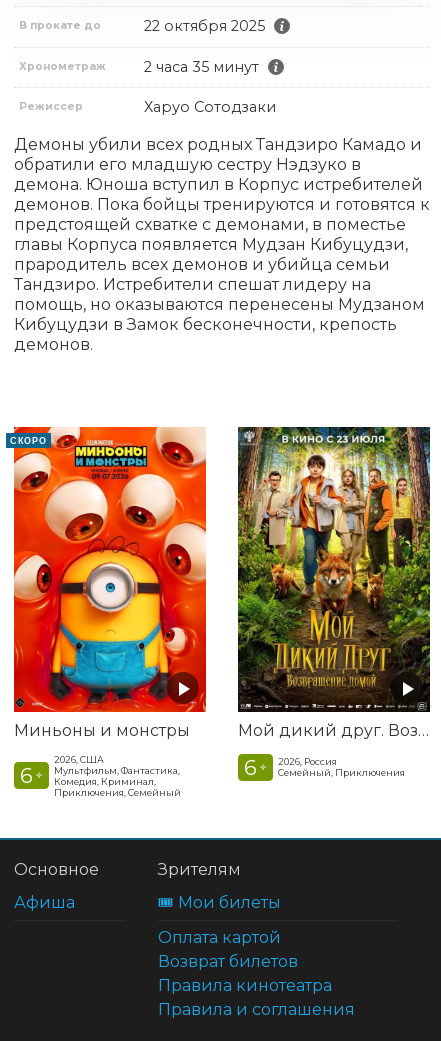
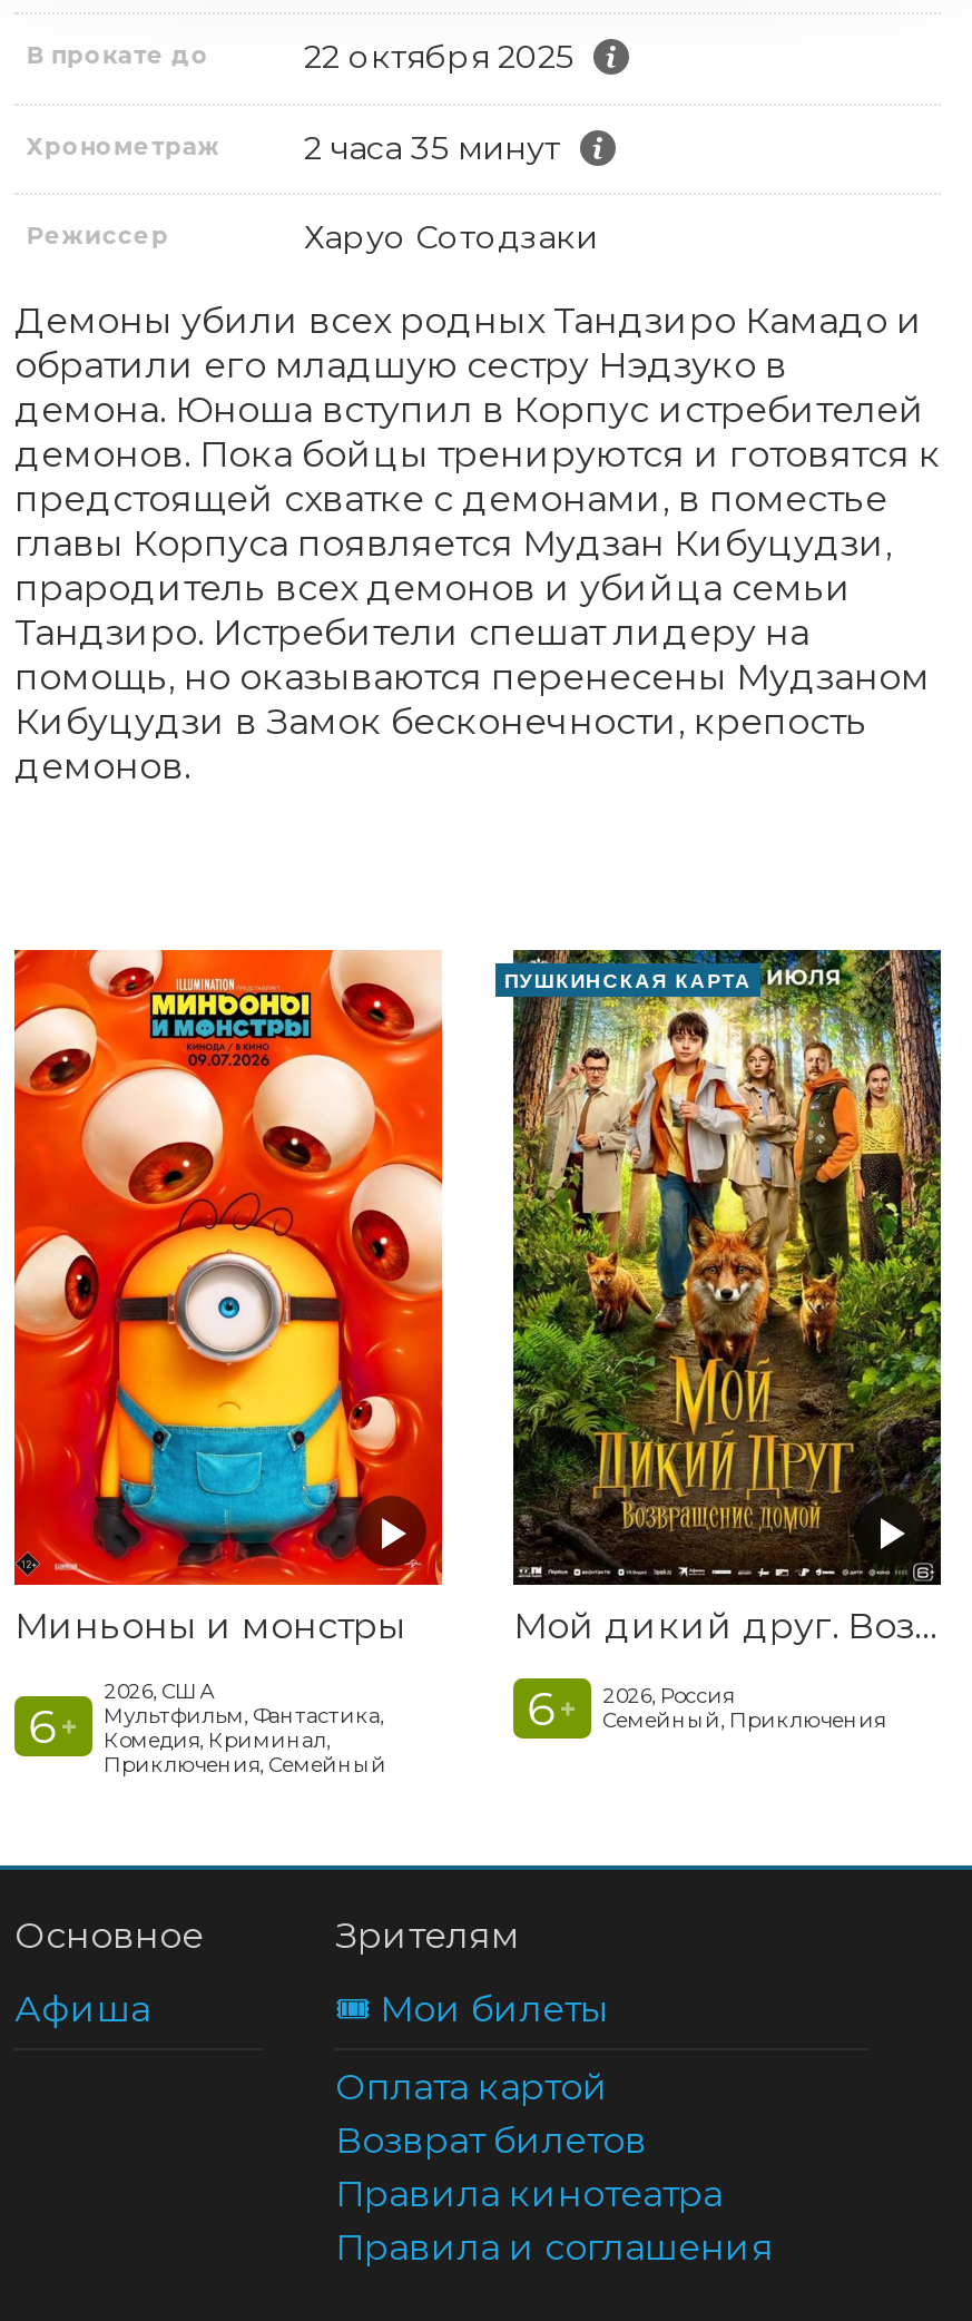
+ ПУШКИНСКАЯ КАРТА

- СКОРО
